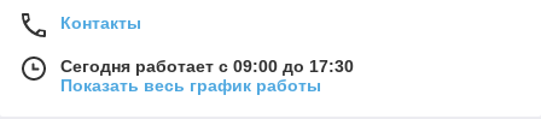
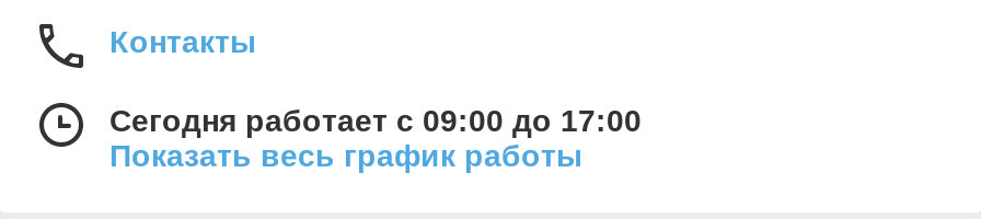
- Сегодня работает с 09:00 до 17:30
+ Сегодня работает с 09:00 до 17:00
